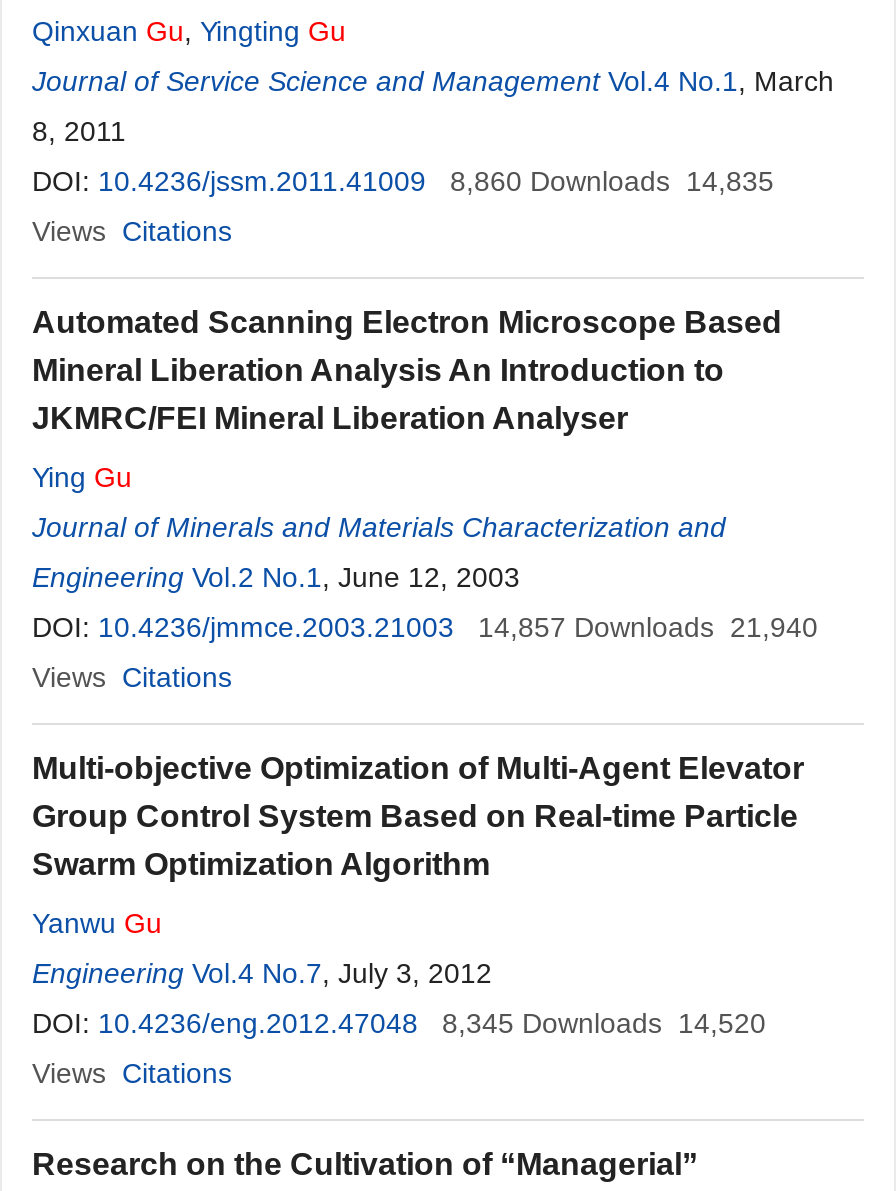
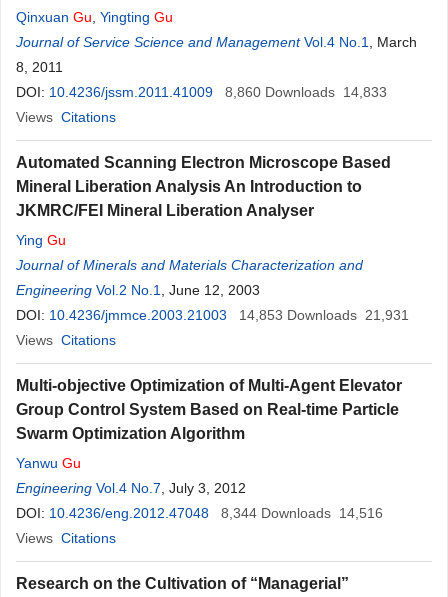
- DOI: 10.4236/jssm.2011.41009 8,860 Downloads 14,835
+ DOI: 10.4236/jssm.2011.41009 8,860 Downloads 14,833

- DOI: 10.4236/jmmce.2003.21003 14,857 Downloads 21,940
+ DOI: 10.4236/jmmce.2003.21003 14,853 Downloads 21,931

- DOI: 10.4236/eng.2012.47048 8,345 Downloads 14,520
+ DOI: 10.4236/eng.2012.47048 8,344 Downloads 14,516
